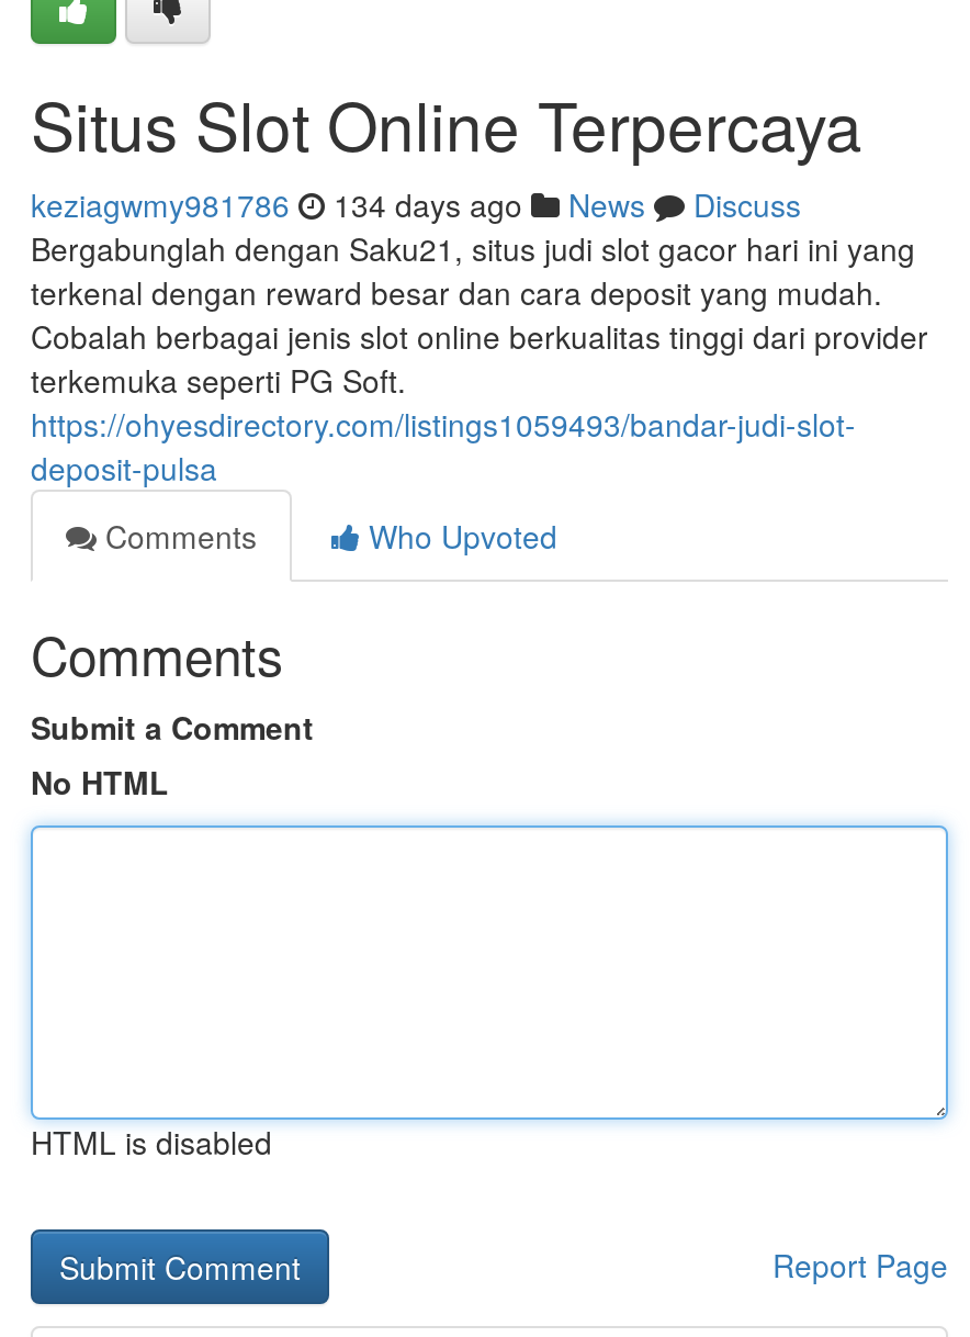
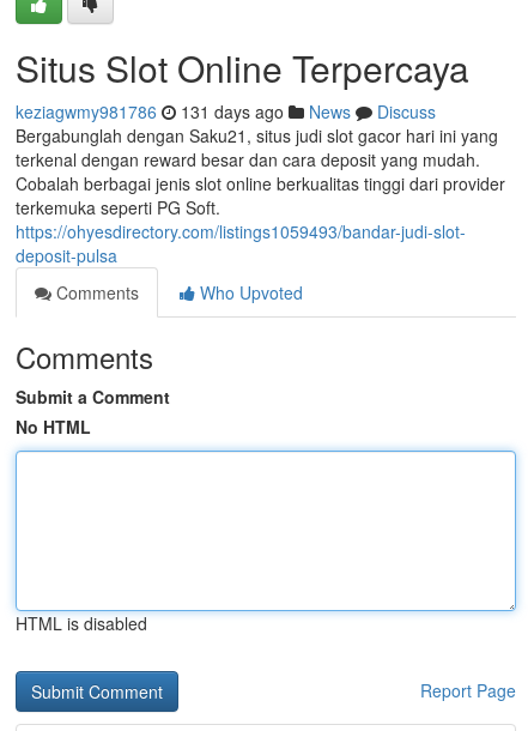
- keziagwmy981786 134 days ago News Discuss
+ keziagwmy981786 131 days ago News Discuss
